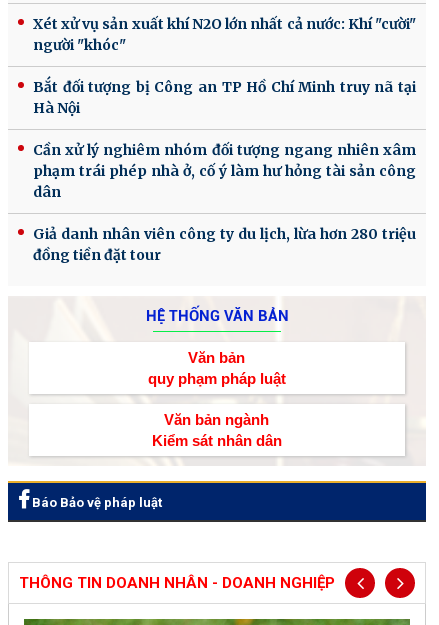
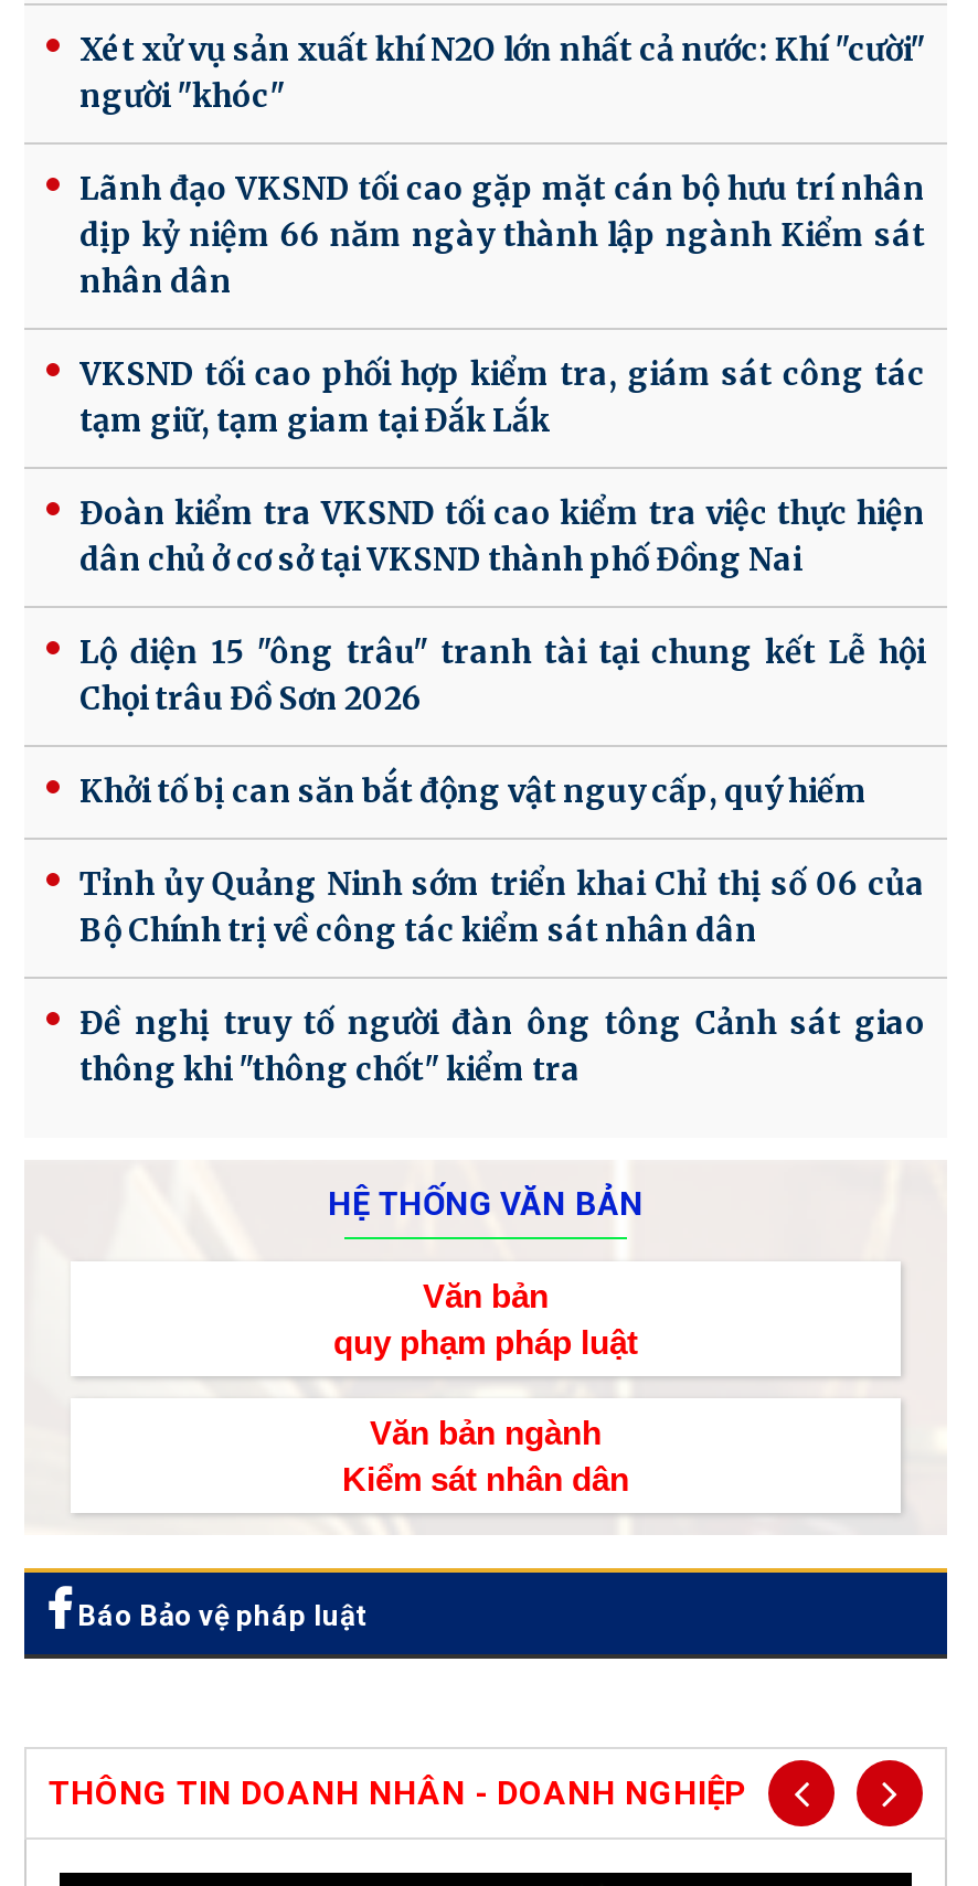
- Bắt đối tượng bị Công an TP Hồ Chí Minh truy nã tại
- Hà Nội
- Cần xử lý nghiêm nhóm đối tượng ngang nhiên xâm
- phạm trái phép nhà ở, cố ý làm hư hỏng tài sản công
- dân
- Giả danh nhân viên công ty du lịch, lừa hơn 280 triệu
- đồng tiền đặt tour
+ Lãnh đạo VKSND tối cao gặp mặt cán bộ hưu trí nhân
+ dịp kỷ niệm 66 năm ngày thành lập ngành Kiểm sát
+ nhân dân
+ VKSND tối cao phối hợp kiểm tra, giám sát công tác
+ tạm giữ, tạm giam tại Đắk Lắk
+ Đoàn kiểm tra VKSND tối cao kiểm tra việc thực hiện
+ dân chủ ở cơ sở tại VKSND thành phố Đồng Nai
+ Lộ diện 15 "ông trâu" tranh tài tại chung kết Lễ hội
+ Chọi trâu Đồ Sơn 2026
+ Khởi tố bị can săn bắt động vật nguy cấp, quý hiếm
+ Tỉnh ủy Quảng Ninh sớm triển khai Chỉ thị số 06 của
+ Bộ Chính trị về công tác kiểm sát nhân dân
+ Đề nghị truy tố người đàn ông tông Cảnh sát giao
+ thông khi "thông chốt" kiểm tra
